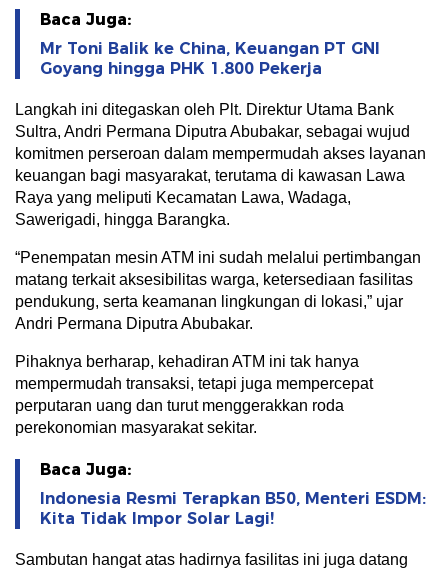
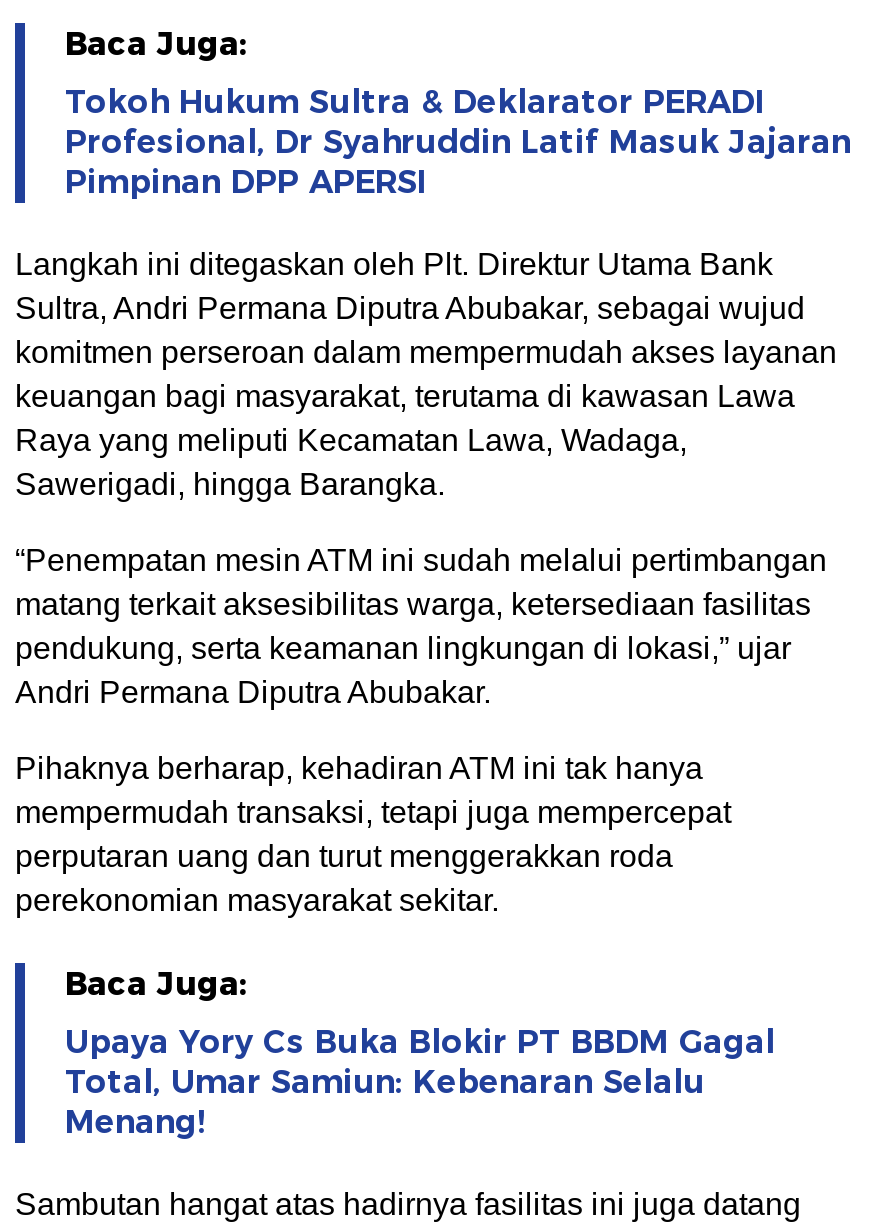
- Mr Toni Balik ke China, Keuangan PT GNI
- Goyang hingga PHK 1.800 Pekerja
+ Tokoh Hukum Sultra & Deklarator PERADI
+ Profesional, Dr Syahruddin Latif Masuk Jajaran
+ Pimpinan DPP APERSI

- Indonesia Resmi Terapkan B50, Menteri ESDM:
- Kita Tidak Impor Solar Lagi!
+ Upaya Yory Cs Buka Blokir PT BBDM Gagal
+ Total, Umar Samiun: Kebenaran Selalu
+ Menang!
